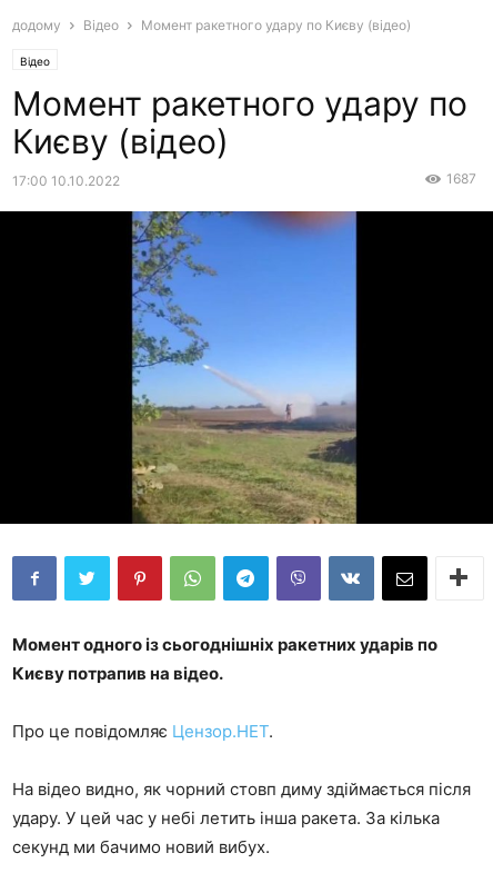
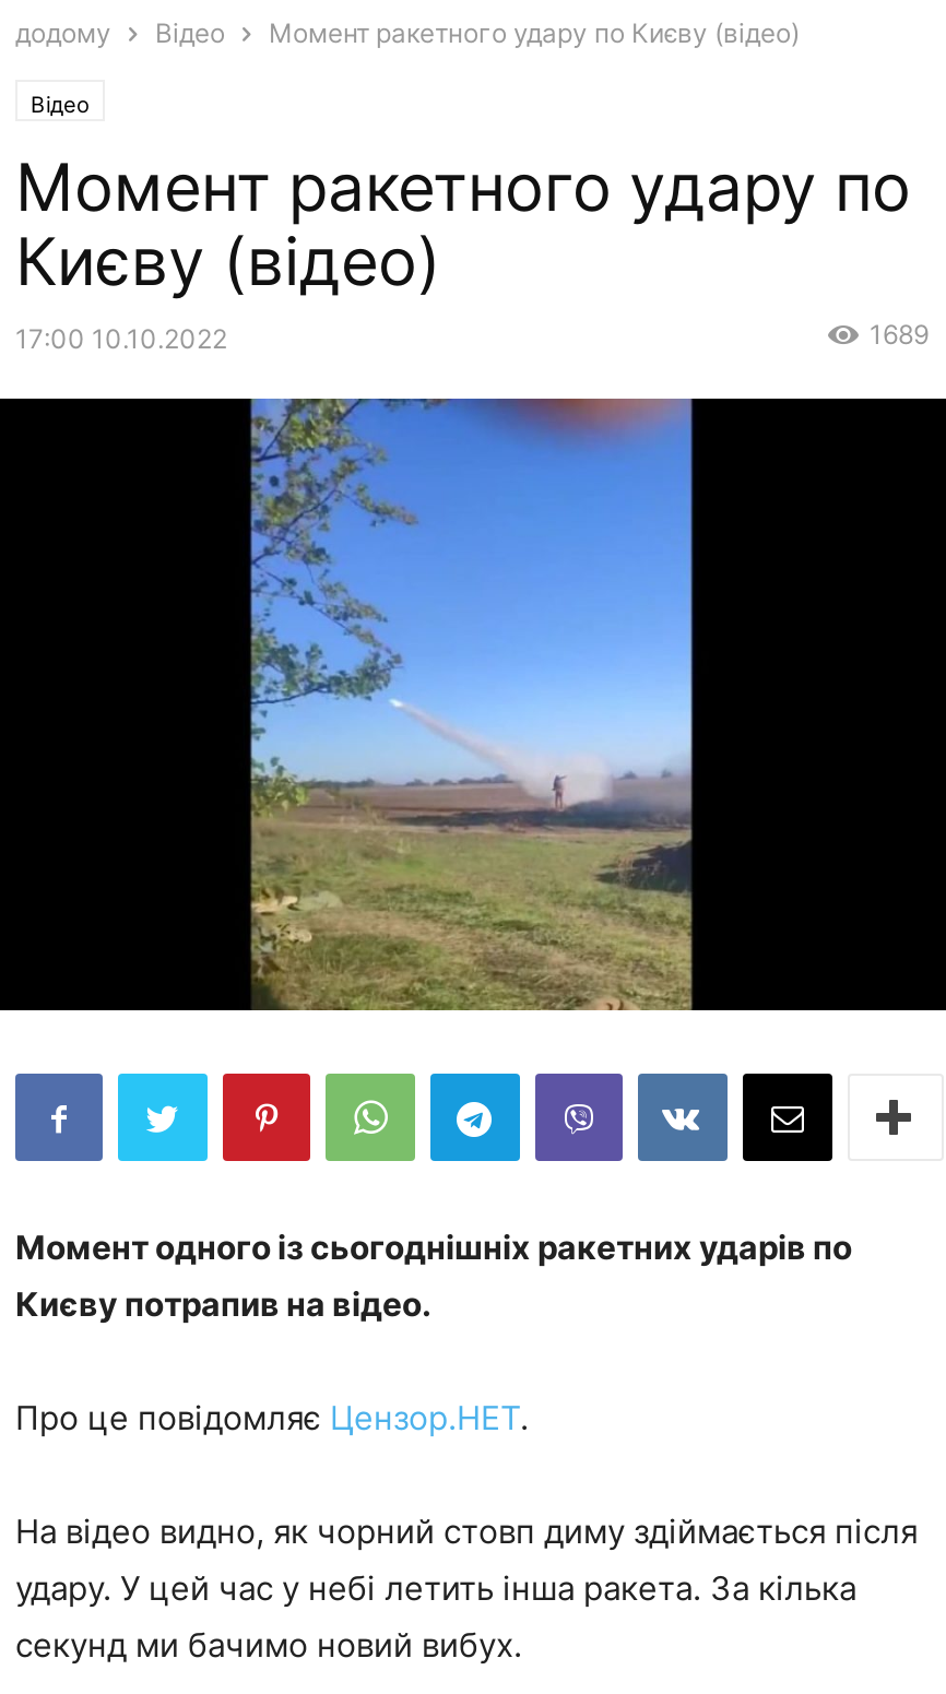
- 1687
+ 1689
